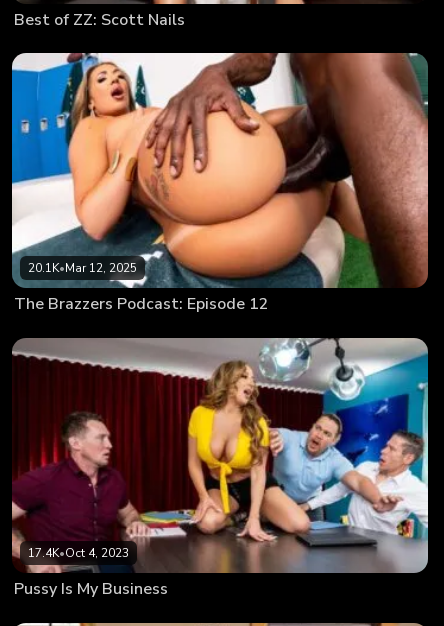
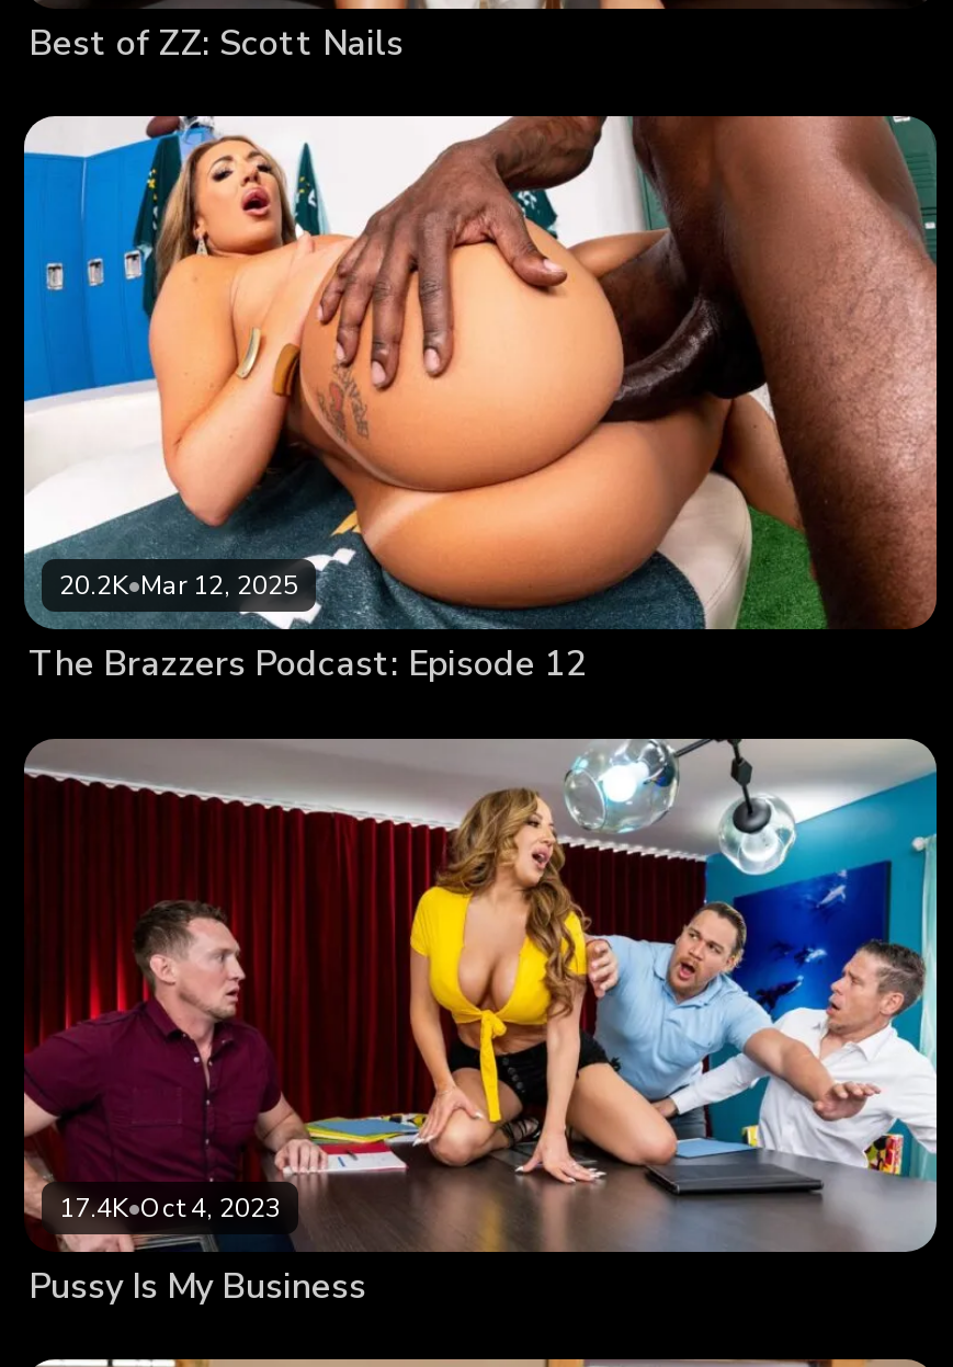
- 20.1K•Mar 12, 2025
+ 20.2K•Mar 12, 2025
